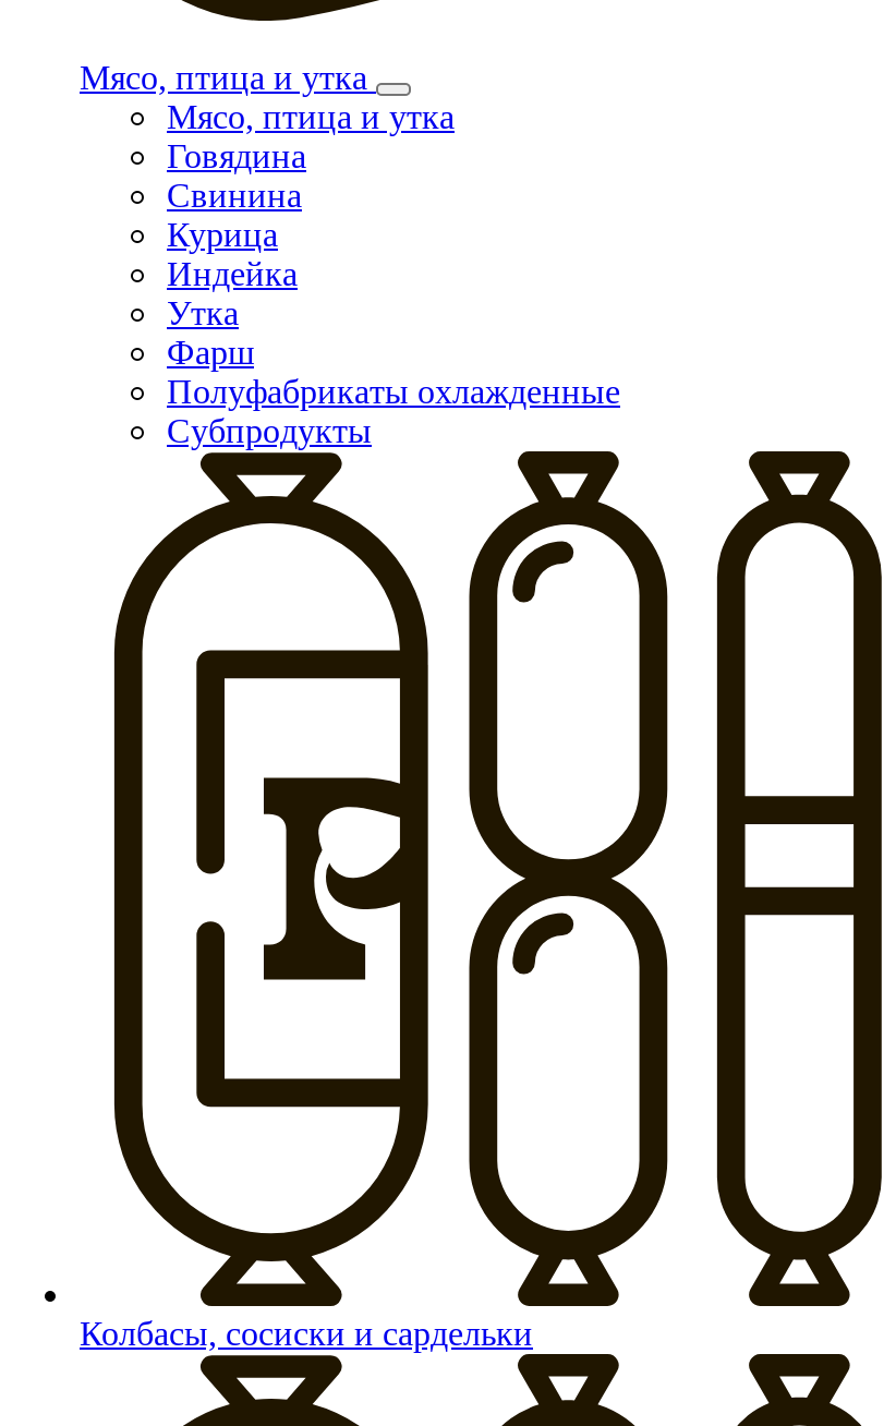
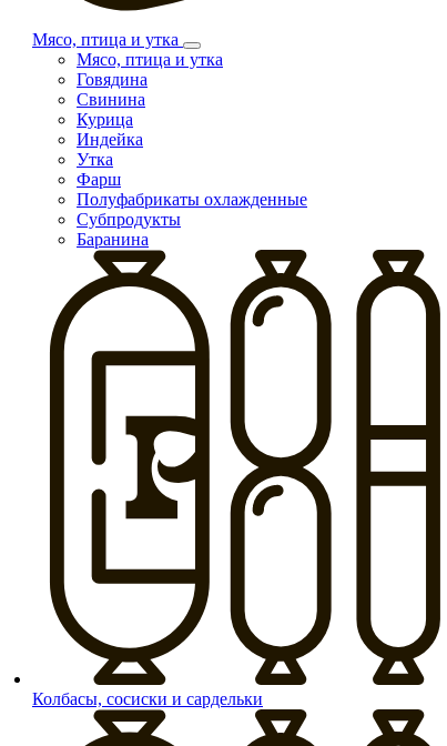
+ Баранина
